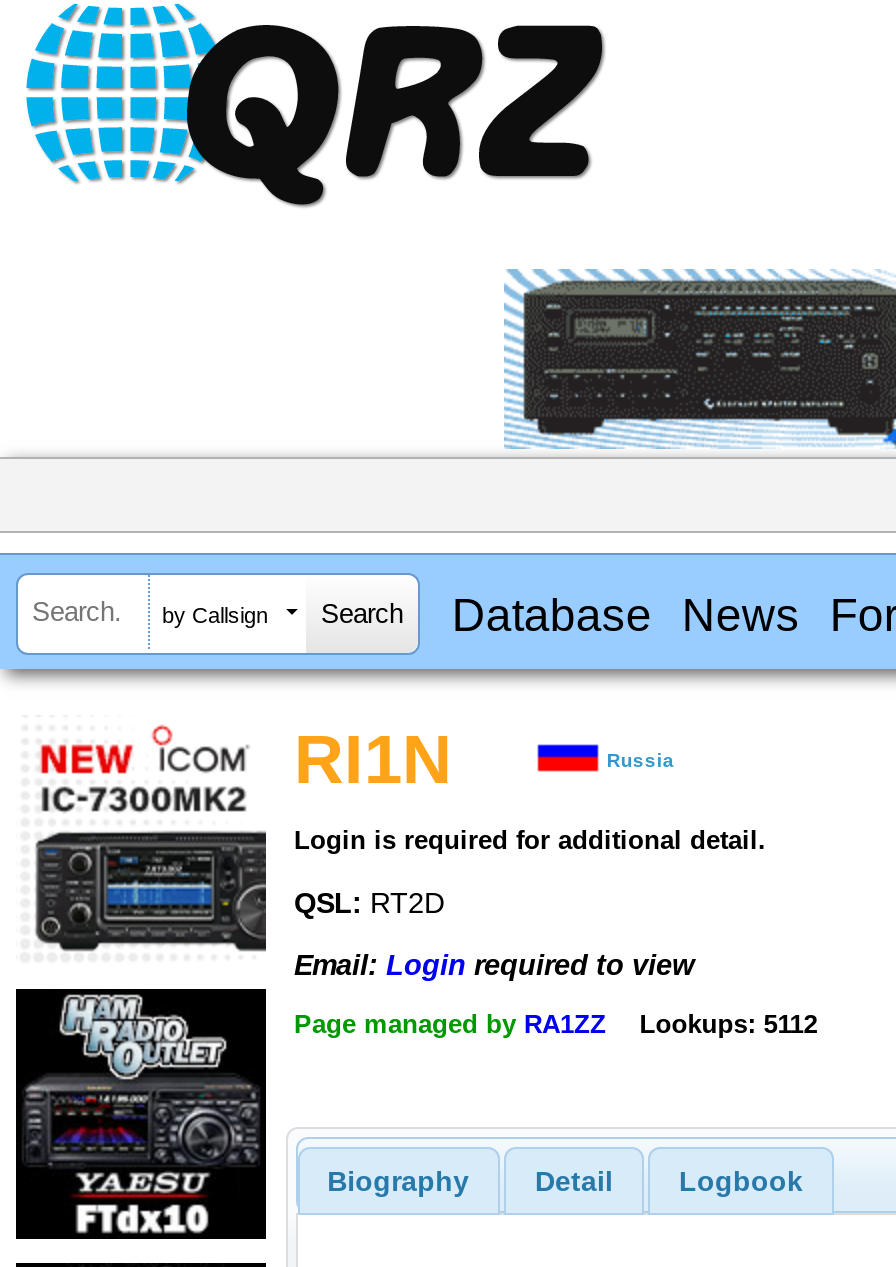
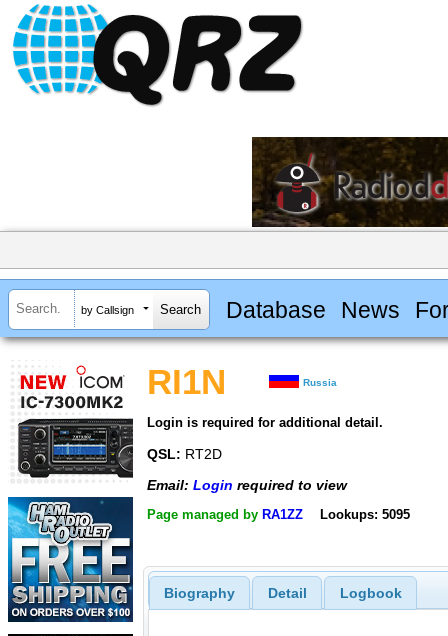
- [image]
+ [image]

- [image]
- Page managed by RA1ZZ Lookups: 5112
+ [image]
+ Page managed by RA1ZZ Lookups: 5095
